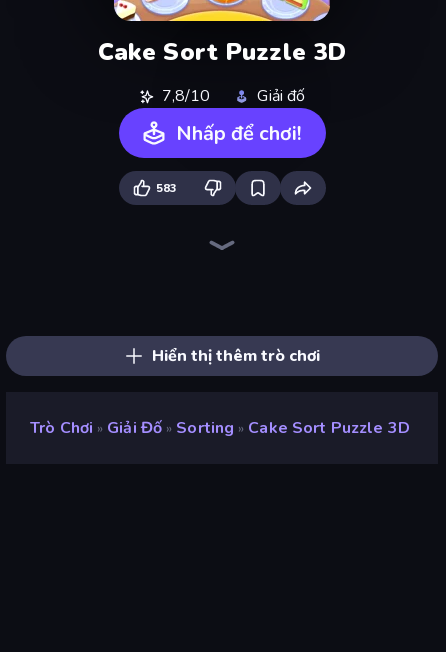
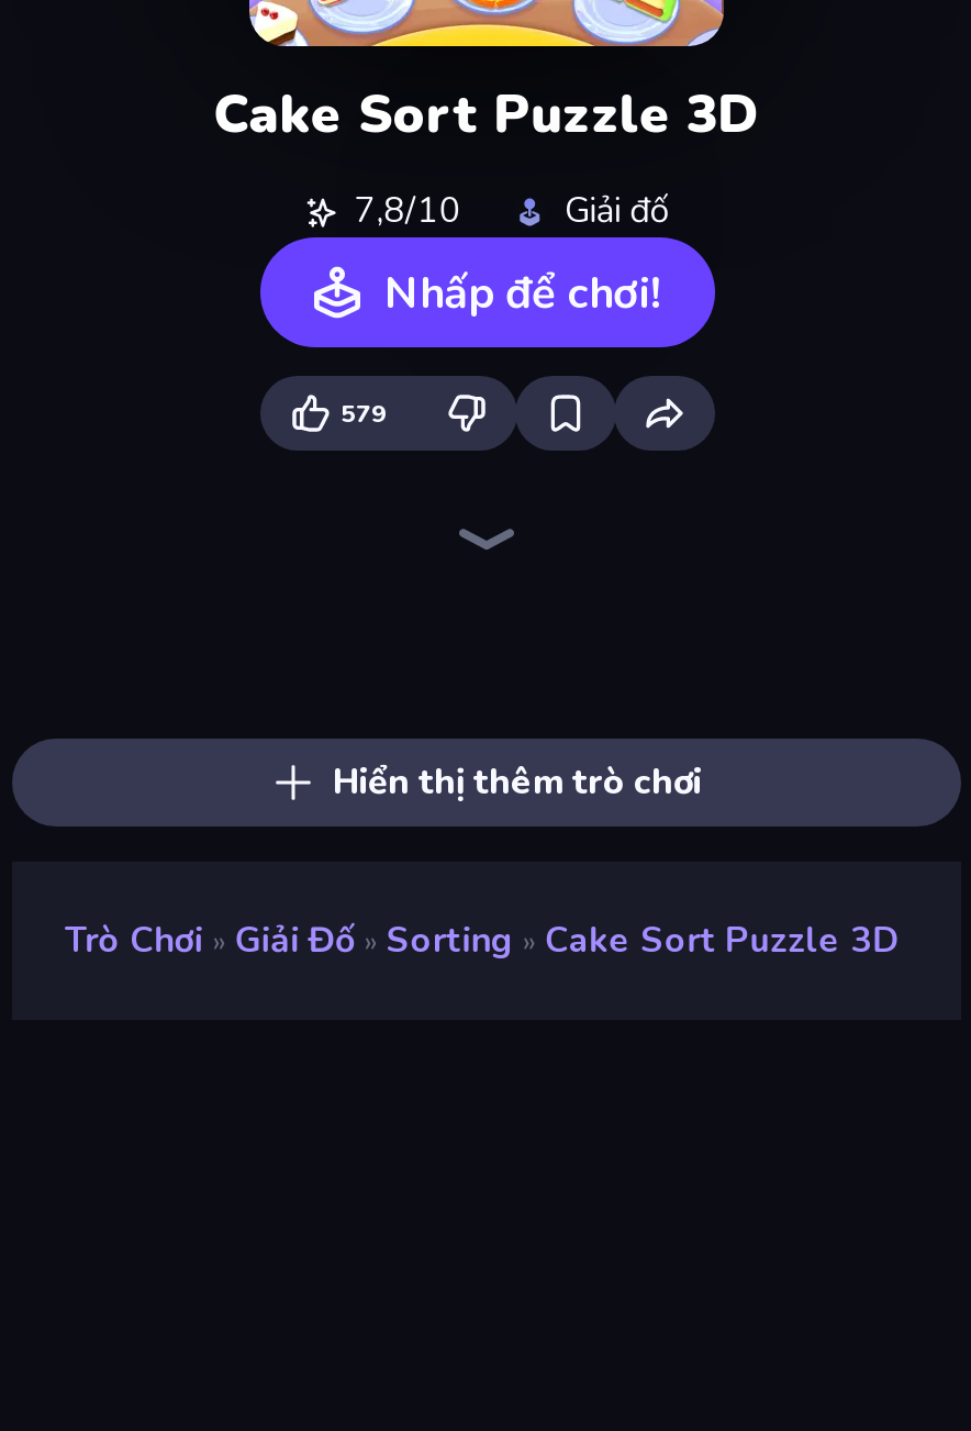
- 583
+ 579
